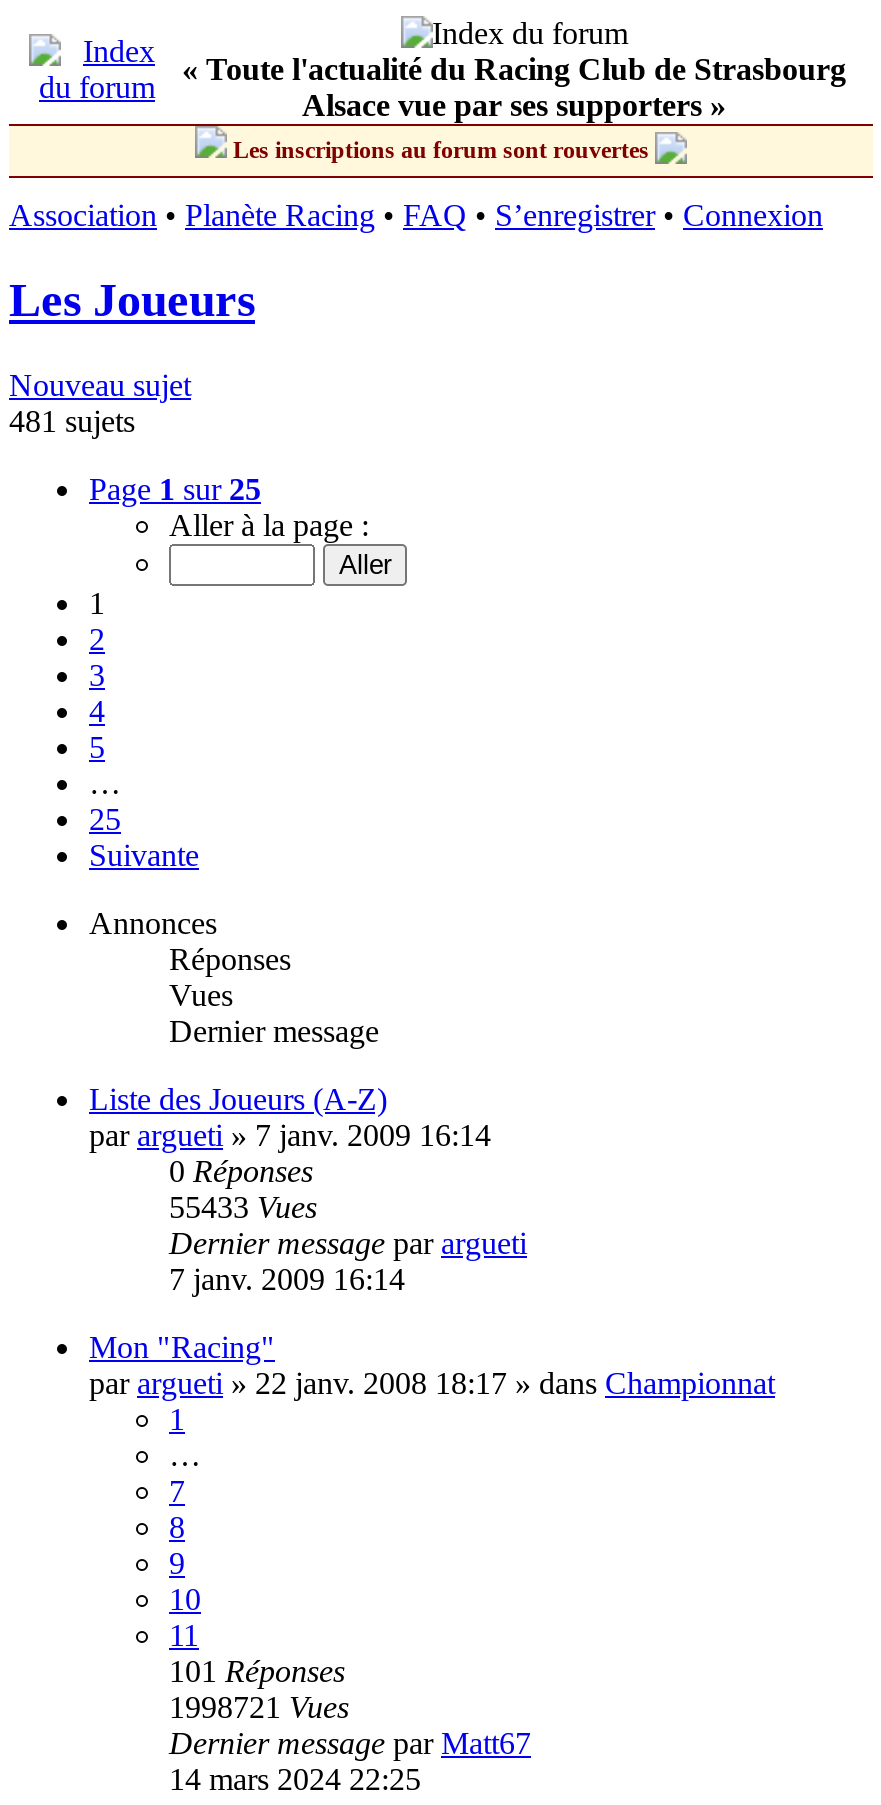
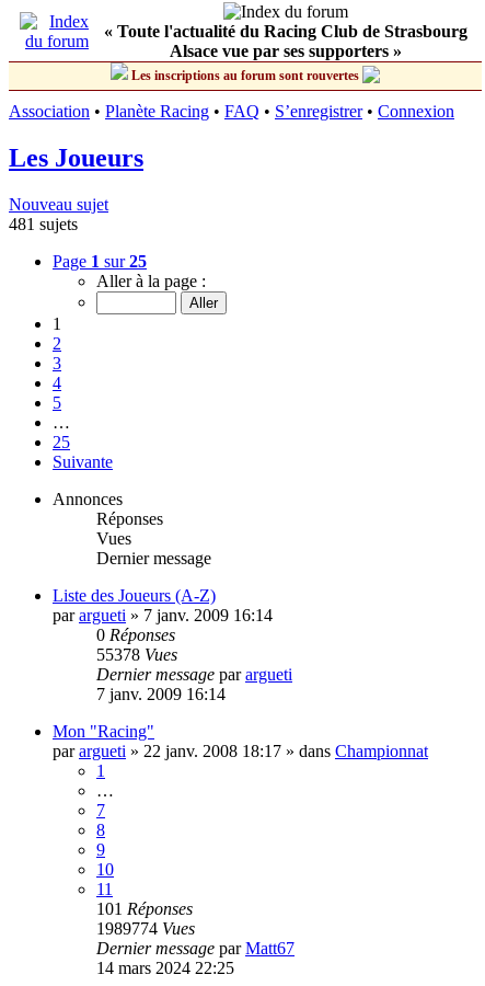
- 55433 Vues
+ 55378 Vues

- 1998721 Vues
+ 1989774 Vues
